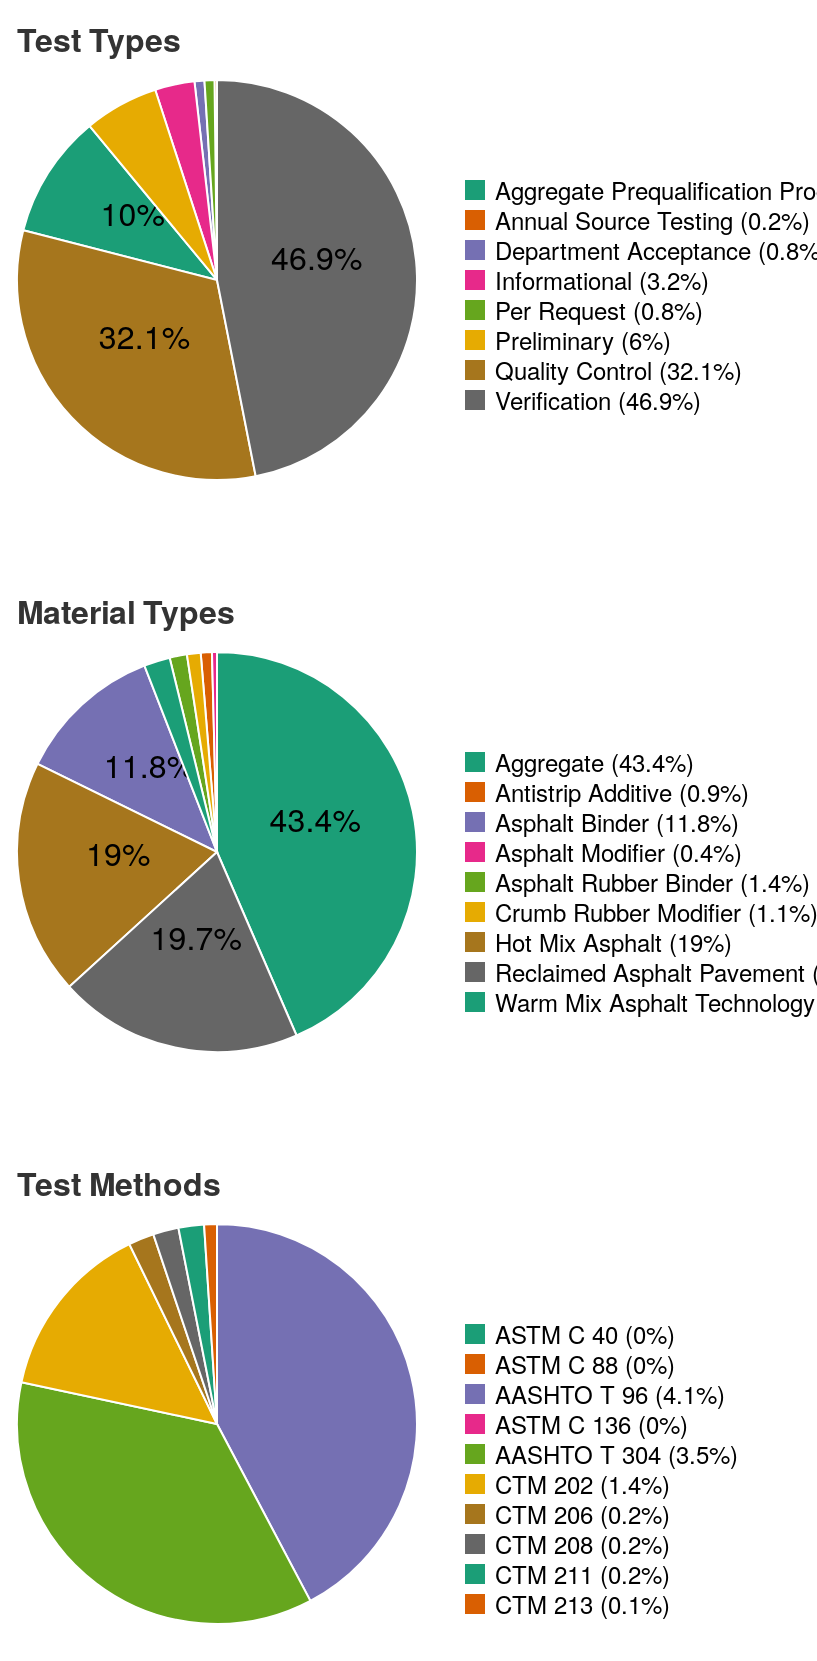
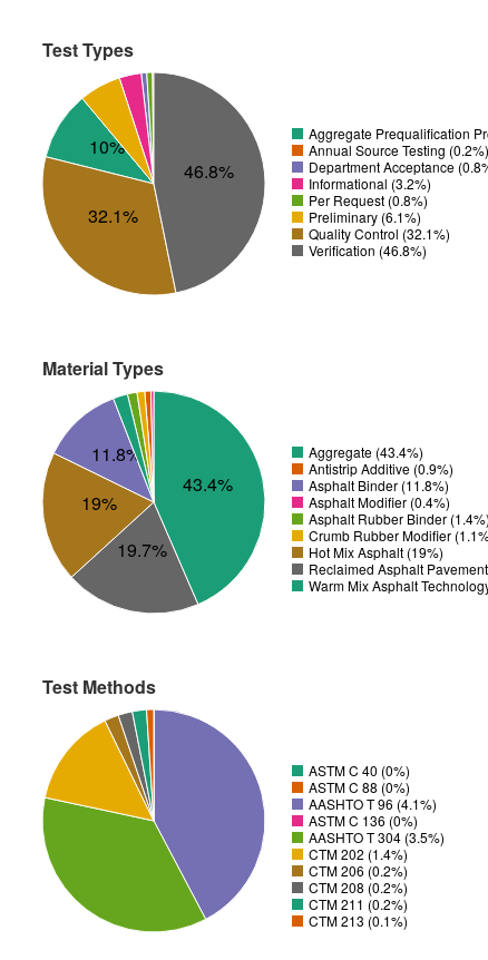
- 46.9%
+ 46.8%

- Preliminary (6%)
+ Preliminary (6.1%)

- Verification (46.9%)
+ Verification (46.8%)
